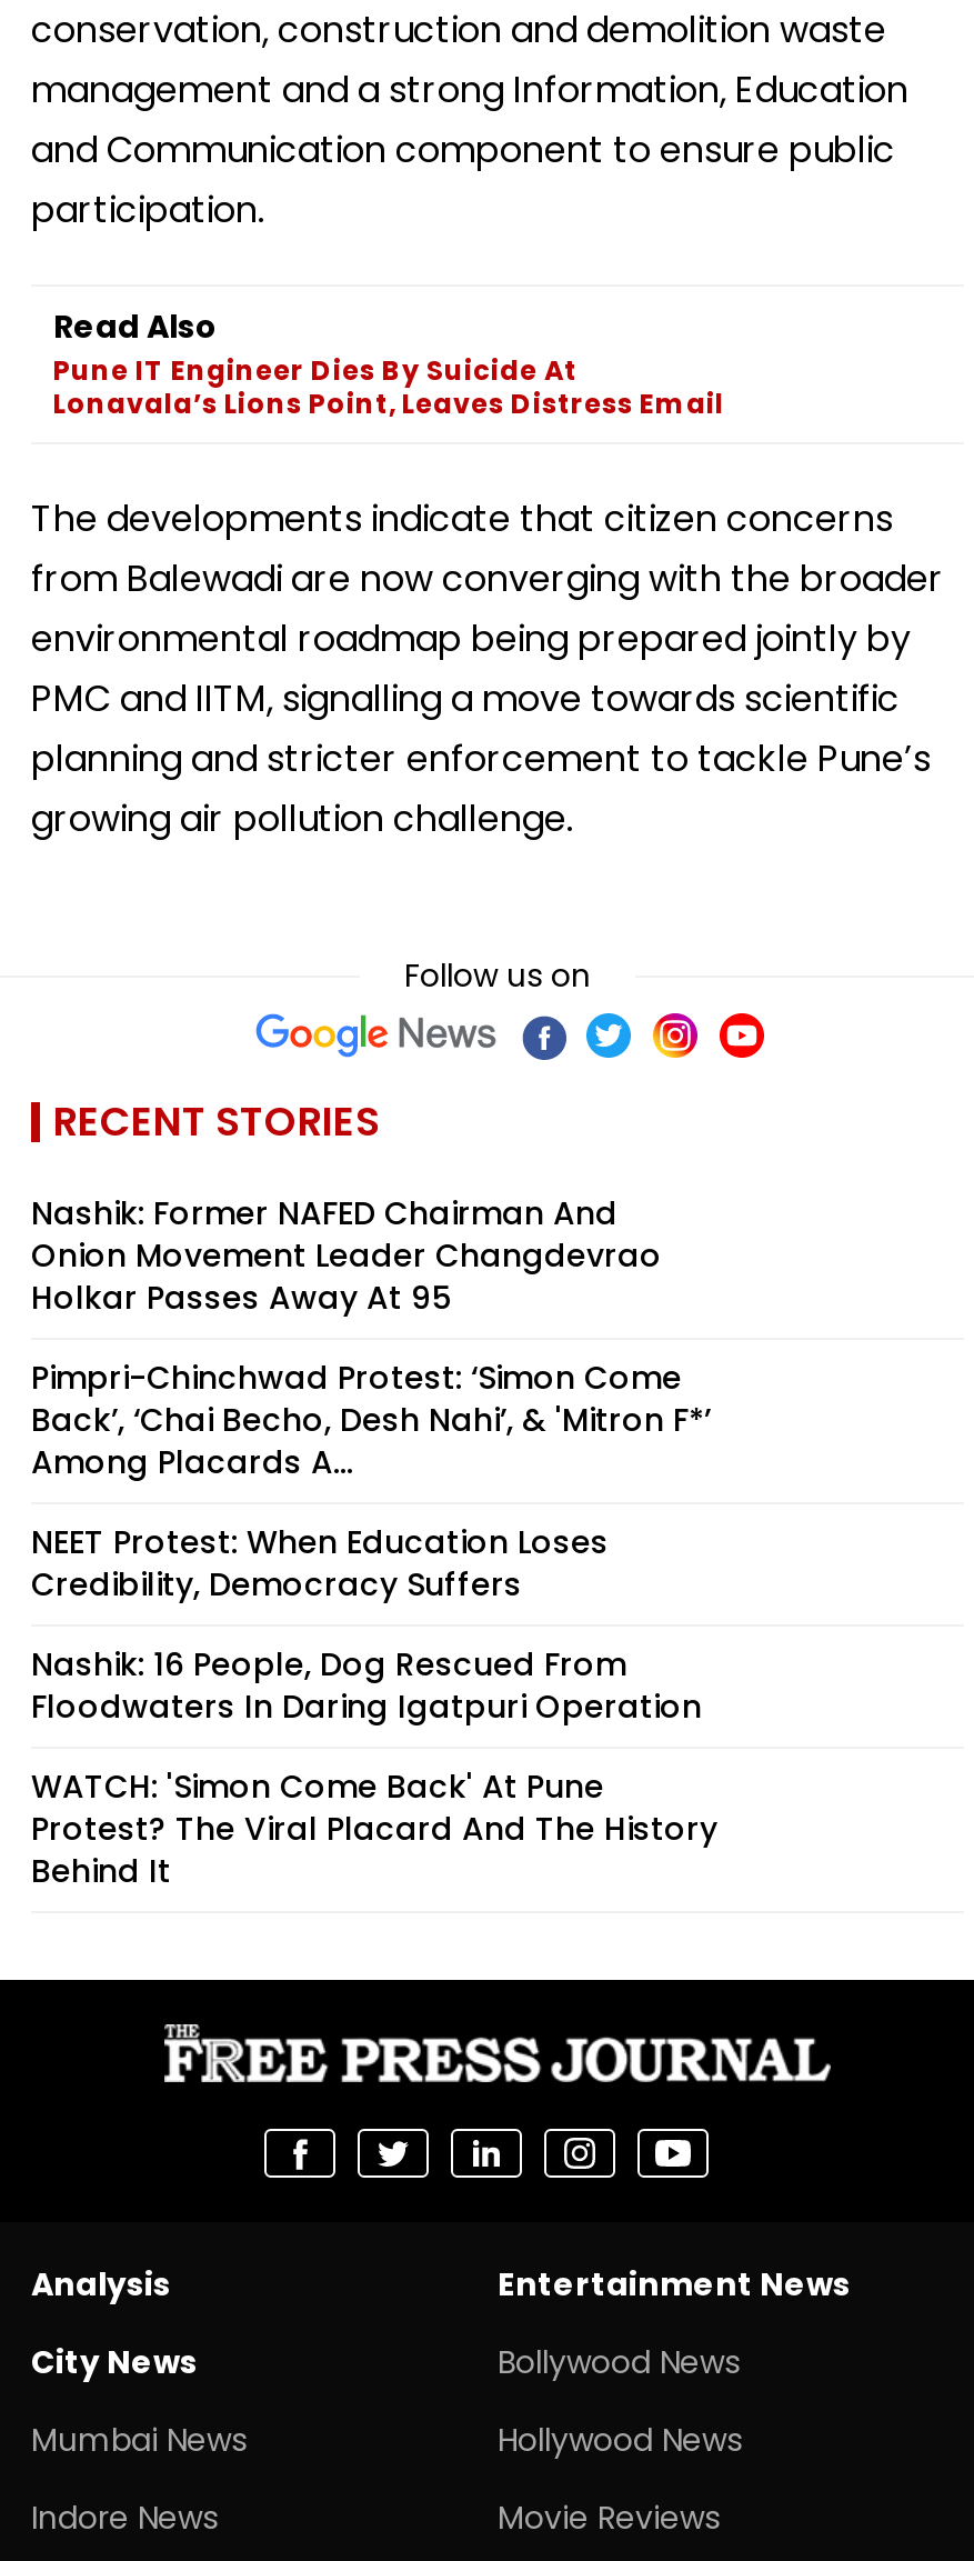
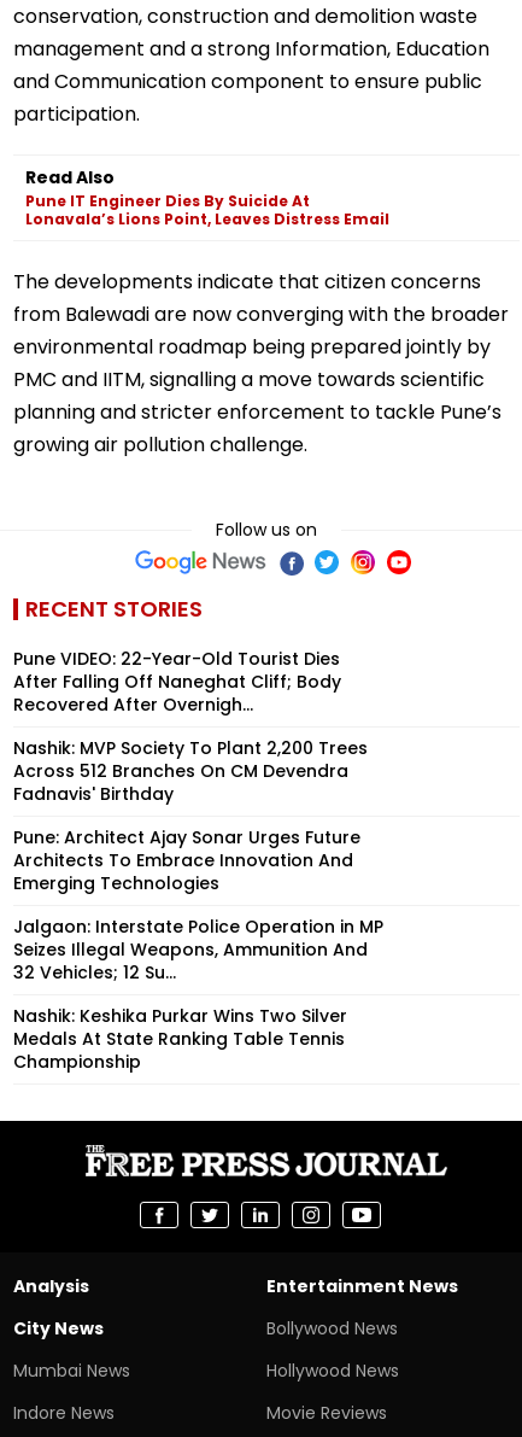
- Nashik: Former NAFED Chairman And
- Onion Movement Leader Changdevrao
- Holkar Passes Away At 95
+ Pune VIDEO: 22-Year-Old Tourist Dies
+ After Falling Off Naneghat Cliff; Body
+ Recovered After Overnigh...

- Pimpri-Chinchwad Protest: ‘Simon Come
- Back’, ‘Chai Becho, Desh Nahi’, & 'Mitron F*’
- Among Placards A...
+ Nashik: MVP Society To Plant 2,200 Trees
+ Across 512 Branches On CM Devendra
+ Fadnavis' Birthday

- NEET Protest: When Education Loses
- Credibility, Democracy Suffers
+ Pune: Architect Ajay Sonar Urges Future
+ Architects To Embrace Innovation And
+ Emerging Technologies

- Nashik: 16 People, Dog Rescued From
- Floodwaters In Daring Igatpuri Operation
+ Jalgaon: Interstate Police Operation in MP
+ Seizes Illegal Weapons, Ammunition And
+ 32 Vehicles; 12 Su...

- WATCH: 'Simon Come Back' At Pune
- Protest? The Viral Placard And The History
- Behind It
+ Nashik: Keshika Purkar Wins Two Silver
+ Medals At State Ranking Table Tennis
+ Championship
